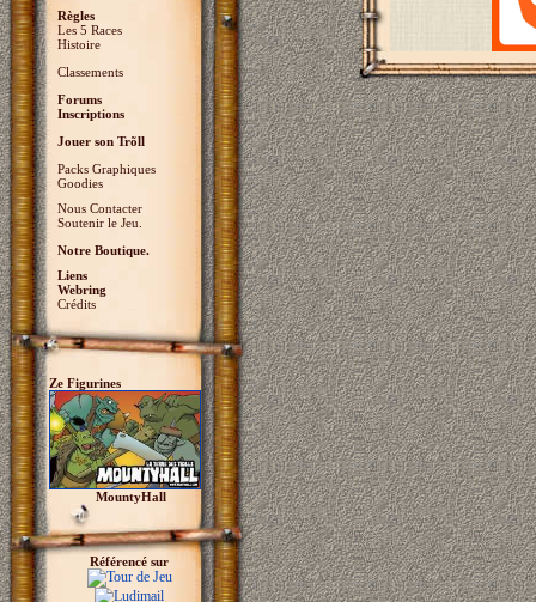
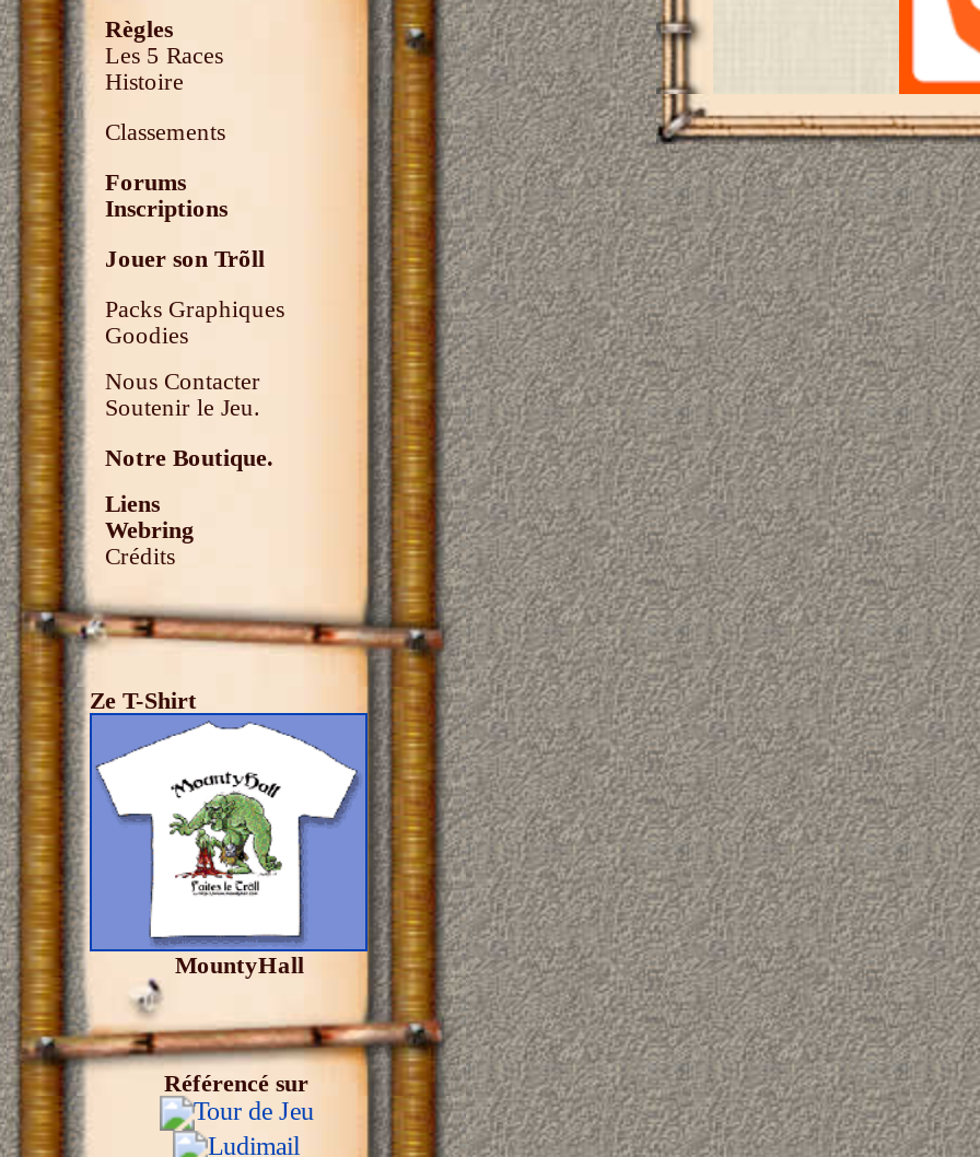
- Ze Figurines
+ Ze T-Shirt

- [image]
+ [image]
